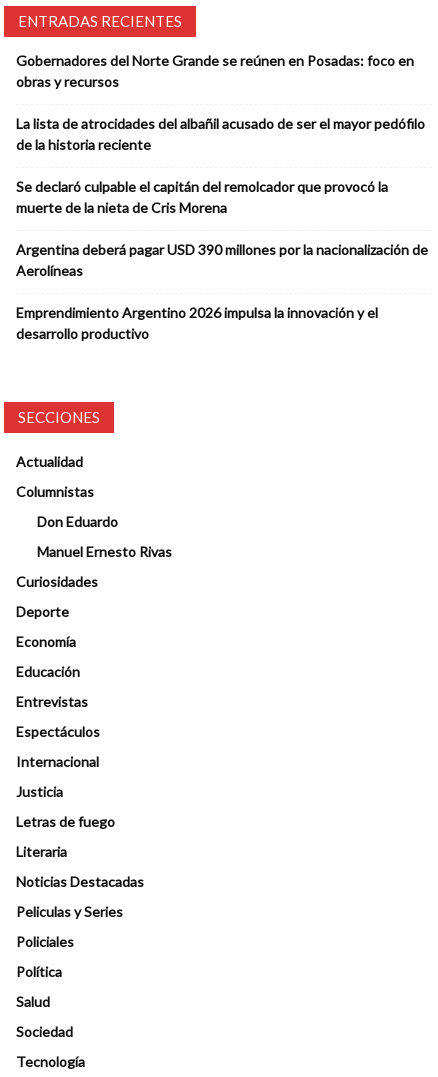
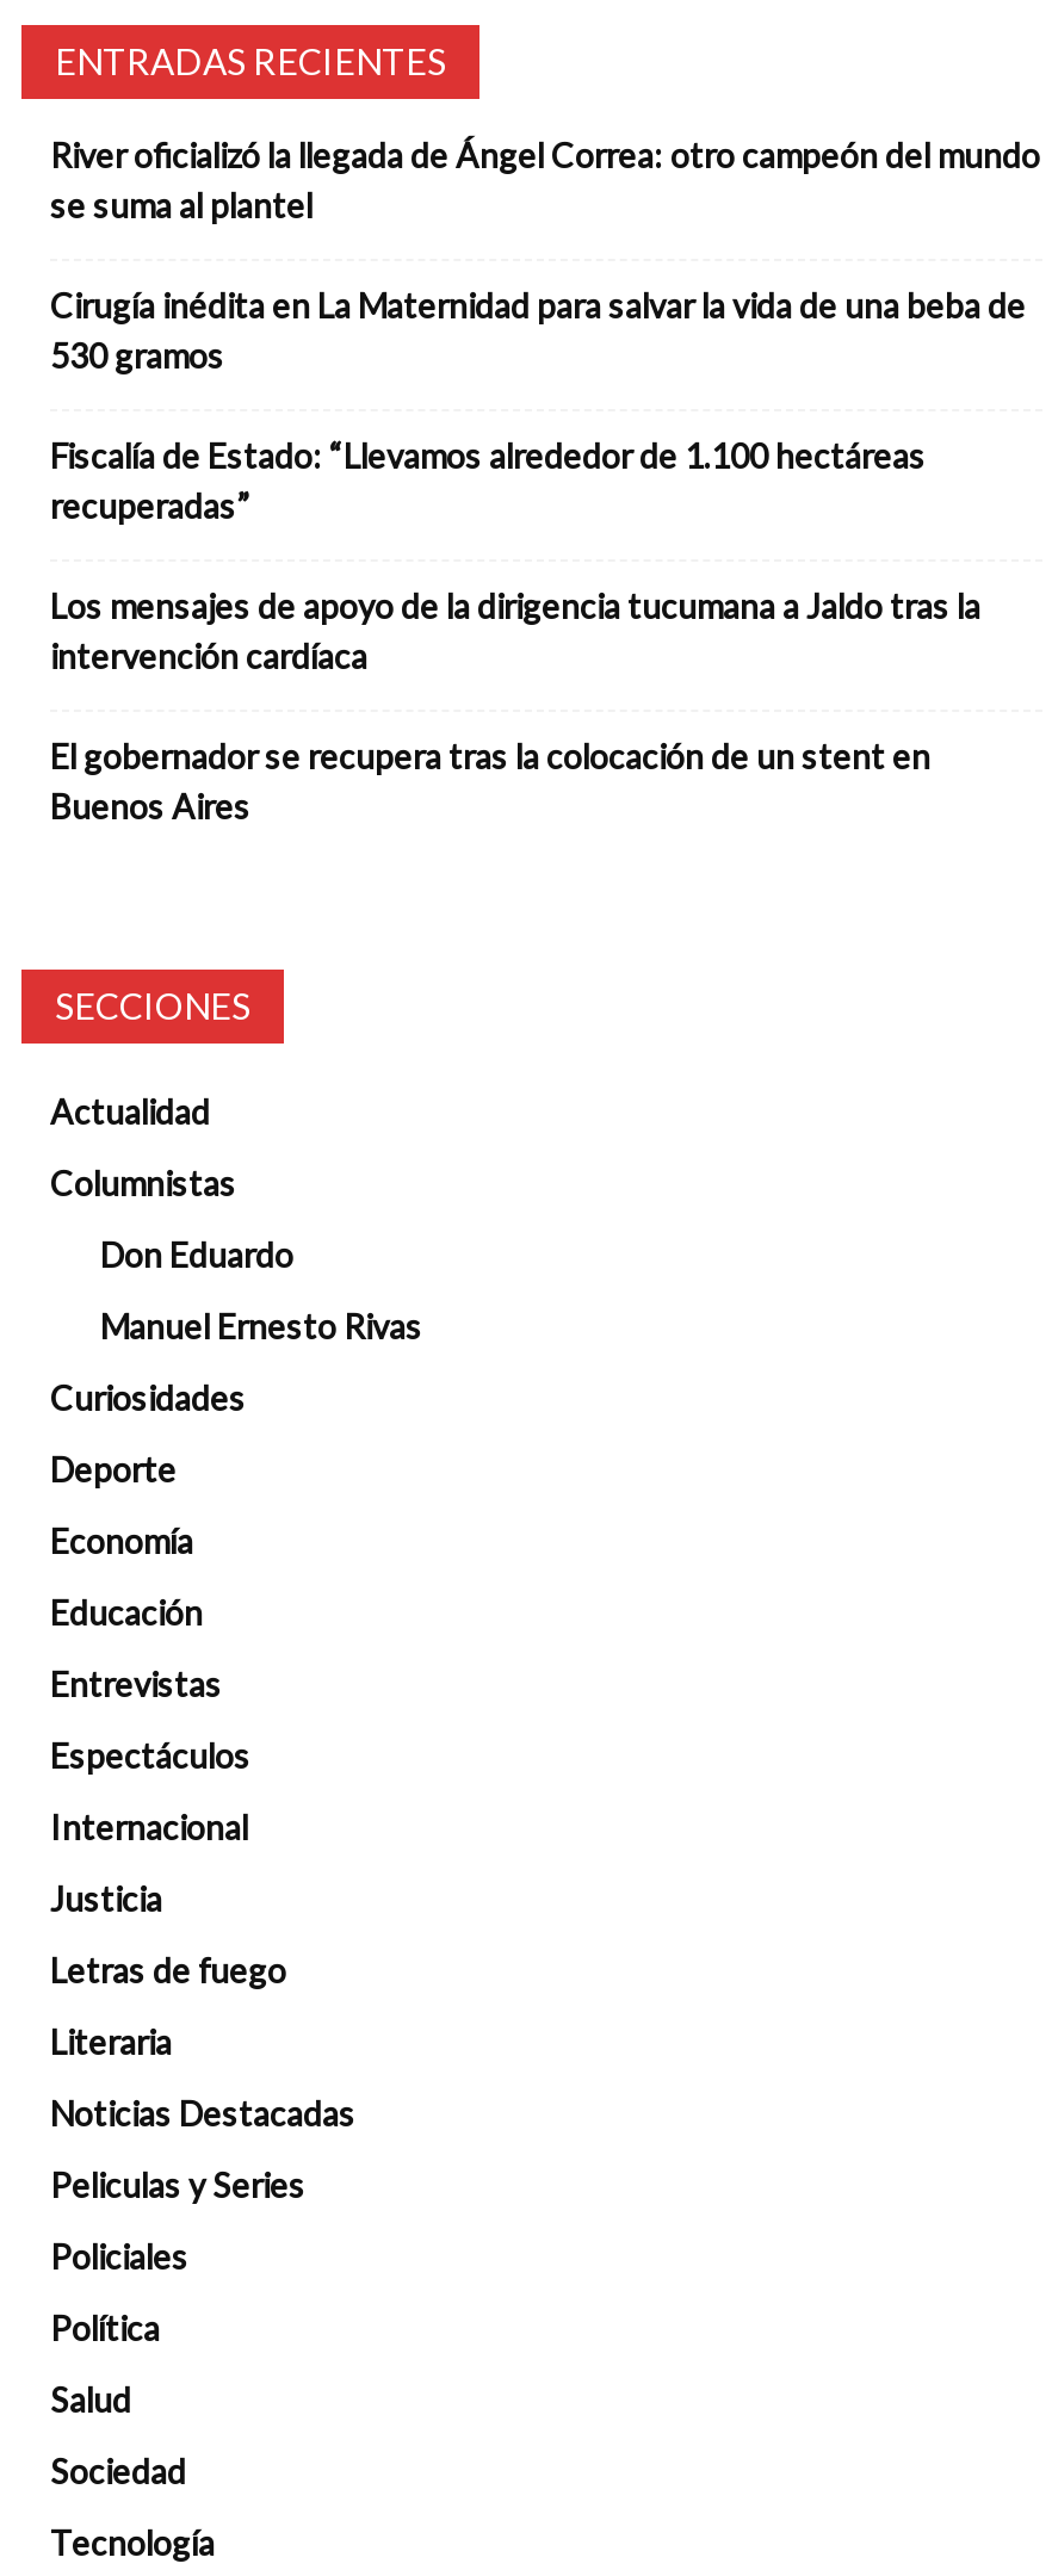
- Gobernadores del Norte Grande se reúnen en Posadas: foco en
- obras y recursos
+ River oficializó la llegada de Ángel Correa: otro campeón del mundo
+ se suma al plantel

- La lista de atrocidades del albañil acusado de ser el mayor pedófilo
- de la historia reciente
+ Cirugía inédita en La Maternidad para salvar la vida de una beba de
+ 530 gramos

- Se declaró culpable el capitán del remolcador que provocó la
- muerte de la nieta de Cris Morena
+ Fiscalía de Estado: “Llevamos alrededor de 1.100 hectáreas
+ recuperadas”

- Argentina deberá pagar USD 390 millones por la nacionalización de
- Aerolíneas
+ Los mensajes de apoyo de la dirigencia tucumana a Jaldo tras la
+ intervención cardíaca

- Emprendimiento Argentino 2026 impulsa la innovación y el
- desarrollo productivo
+ El gobernador se recupera tras la colocación de un stent en
+ Buenos Aires
